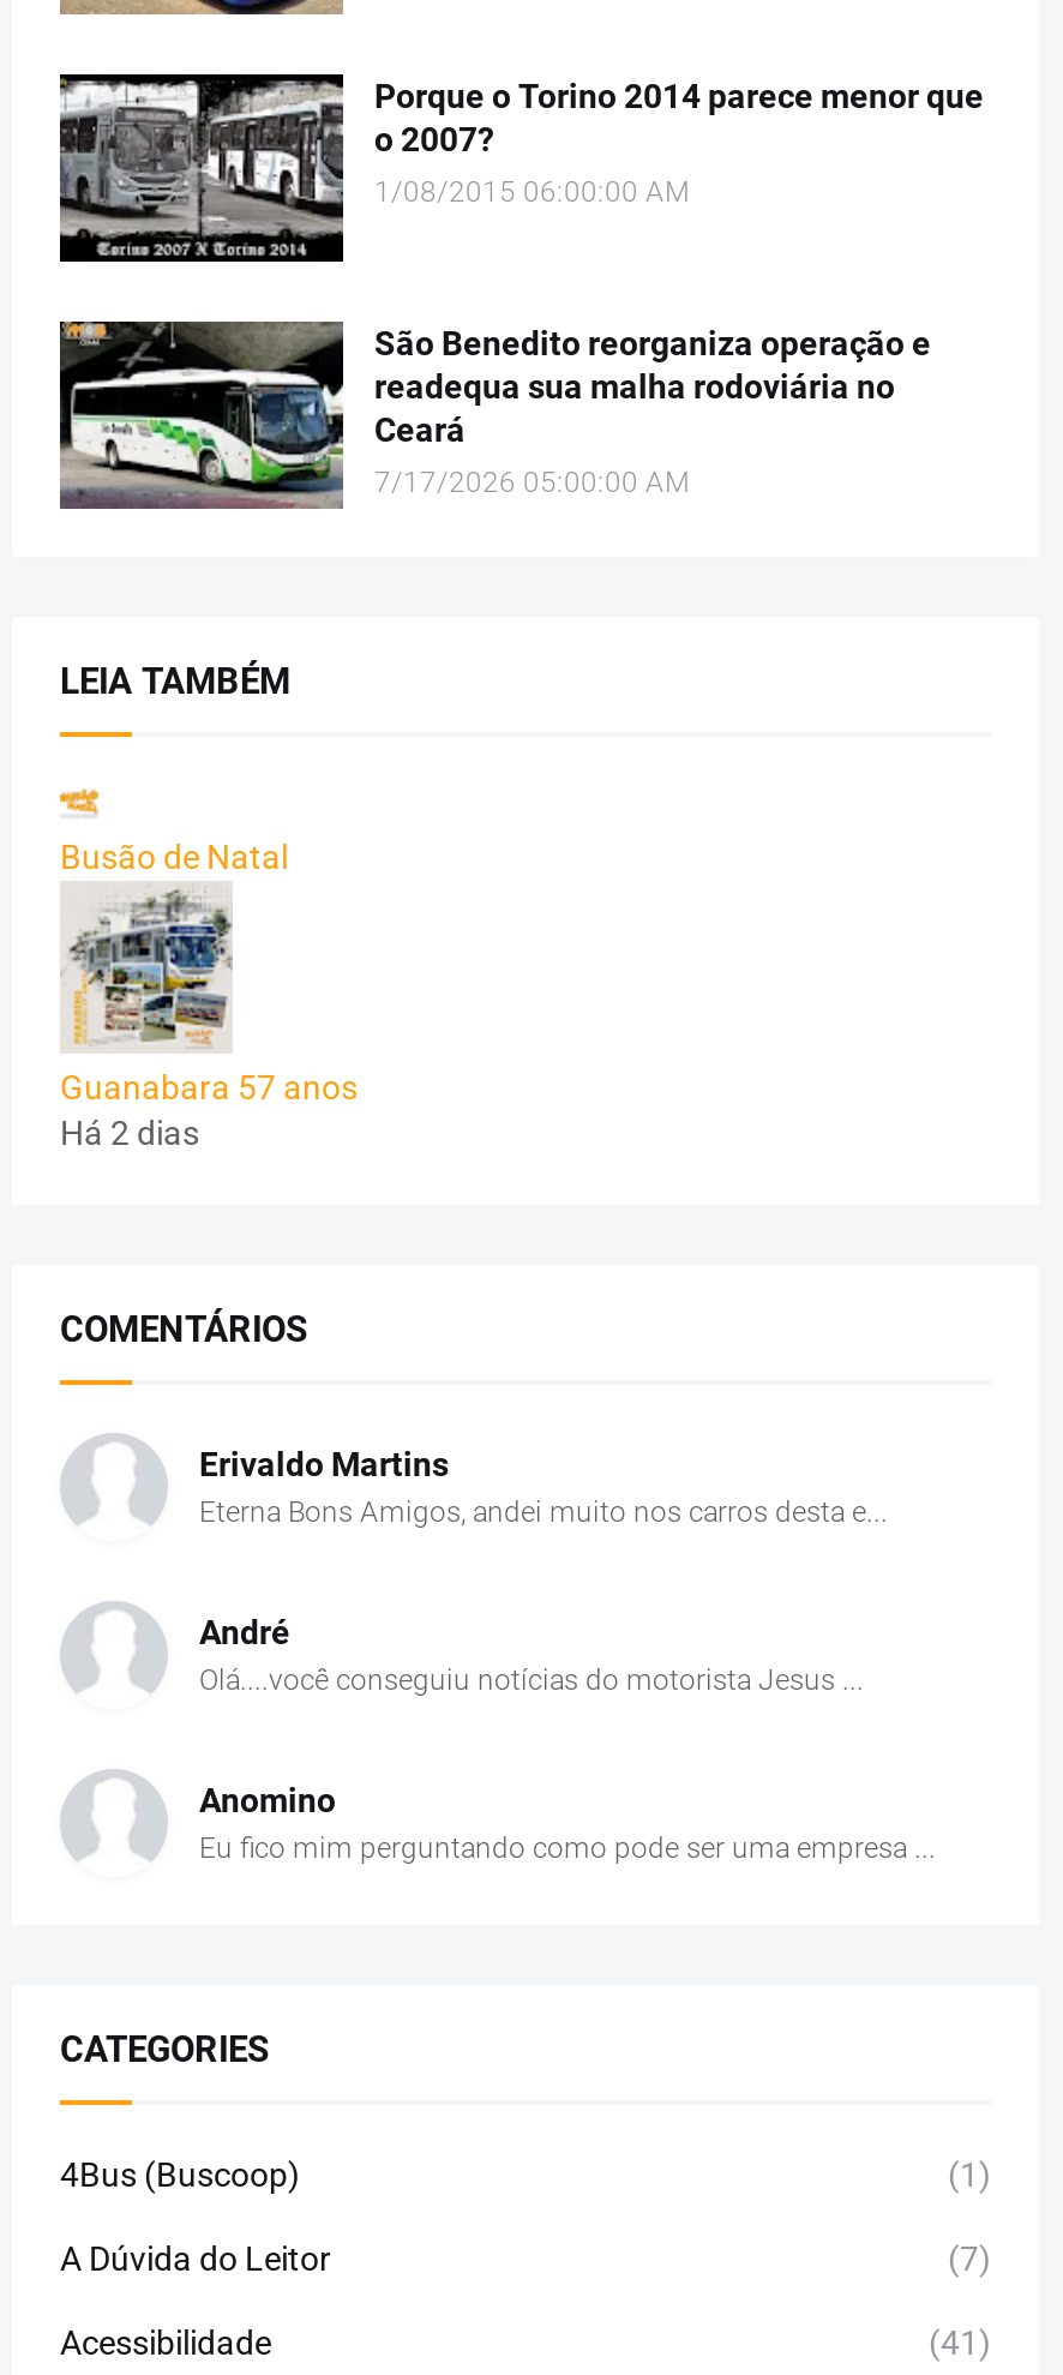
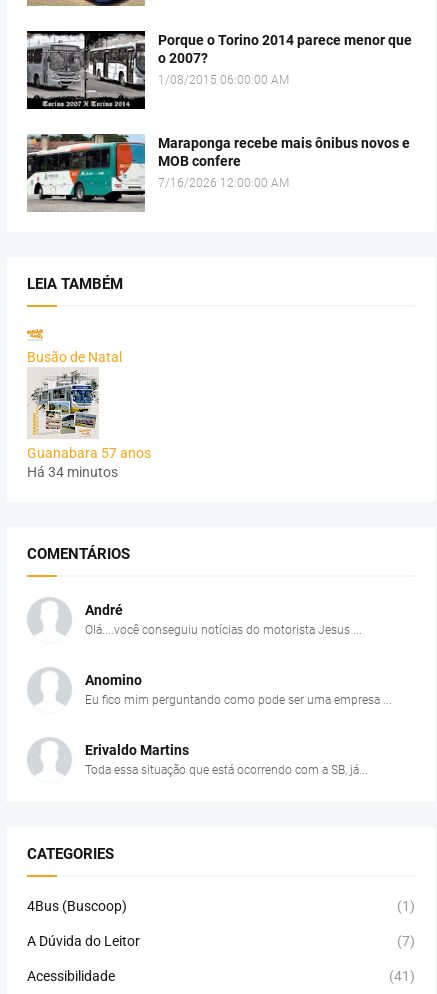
- [image]
- São Benedito reorganiza operação e
- readequa sua malha rodoviária no
- Ceará
- 7/17/2026 05:00:00 AM
+ [image]
+ Maraponga recebe mais ônibus novos e
+ MOB confere
+ 7/16/2026 12:00:00 AM

- Há 2 dias
+ Há 34 minutos

moved down: Erivaldo Martins

- Eterna Bons Amigos, andei muito nos carros desta e...

moved up: André | Olá....você conseguiu notícias do motorista Jesus ... | Anomino | Eu fico mim perguntando como pode ser uma empresa ...

+ Toda essa situação que está ocorrendo com a SB, já...
